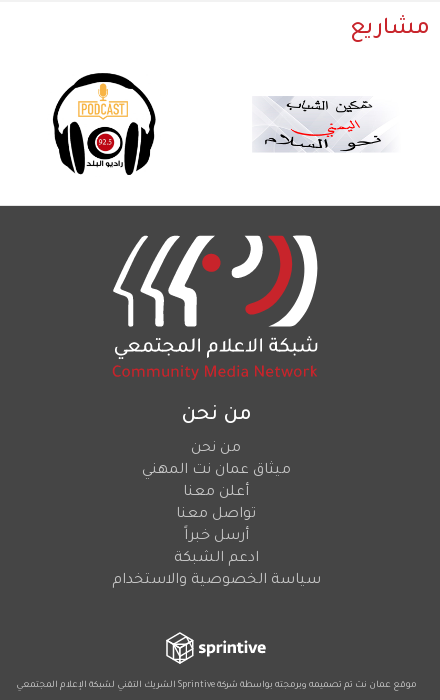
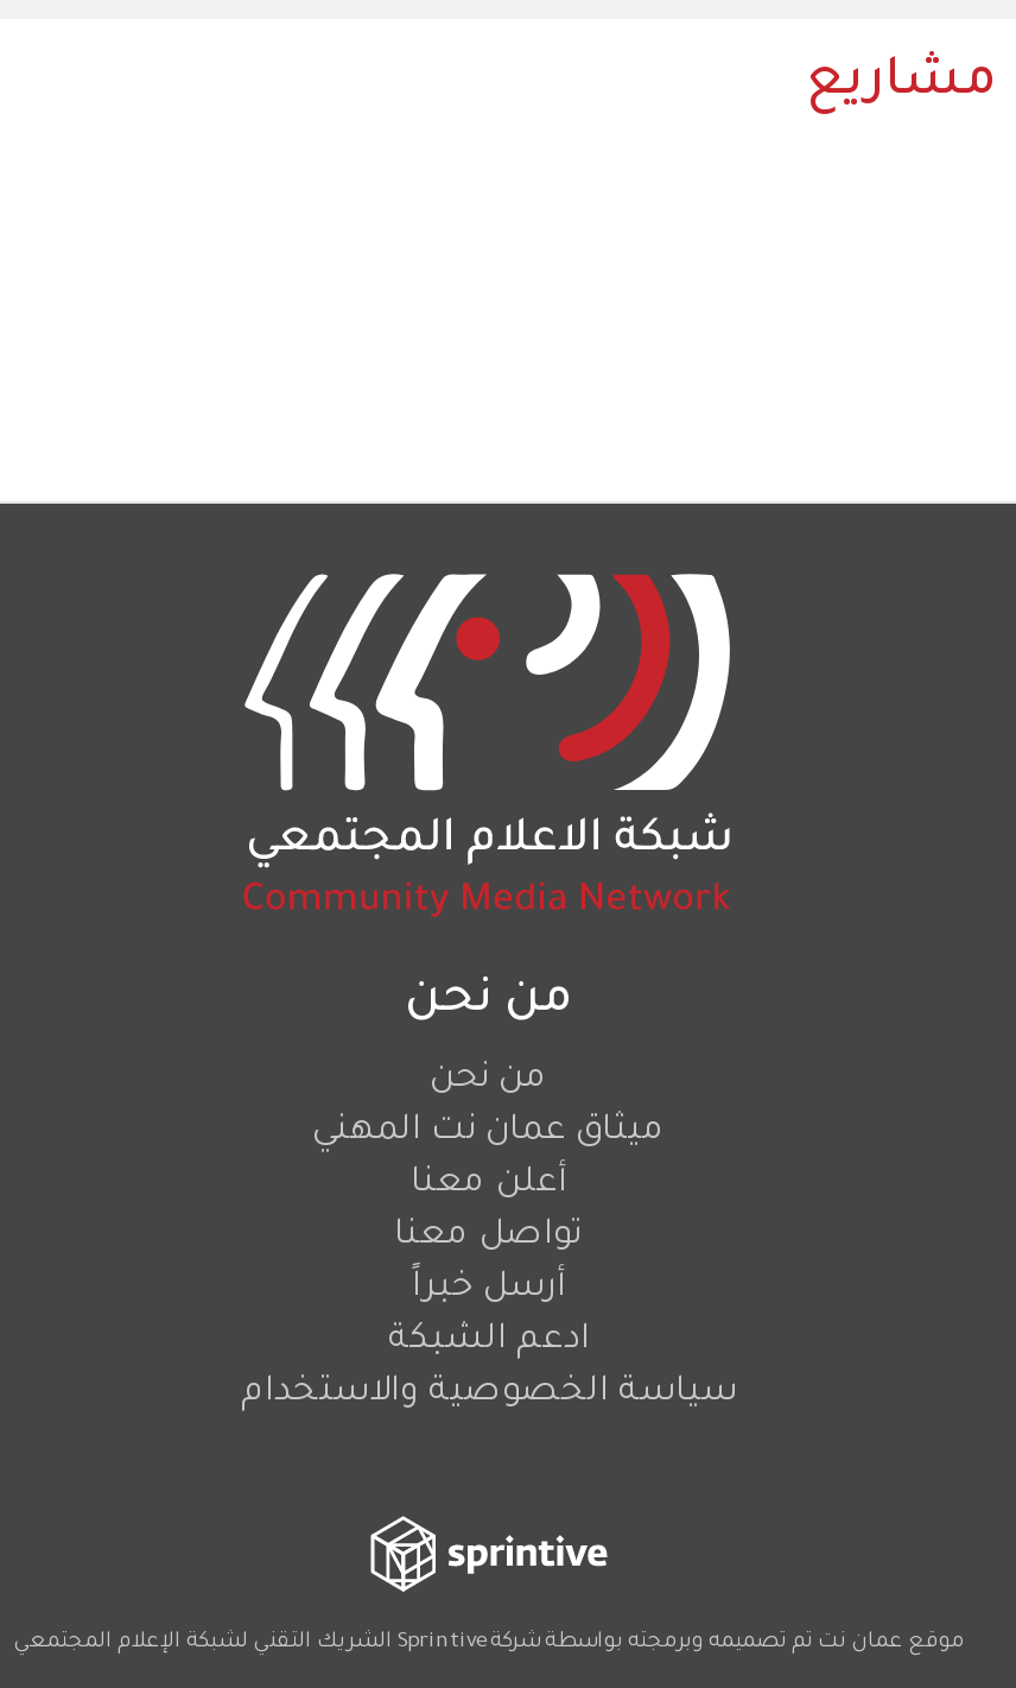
- [image]

- [image]
